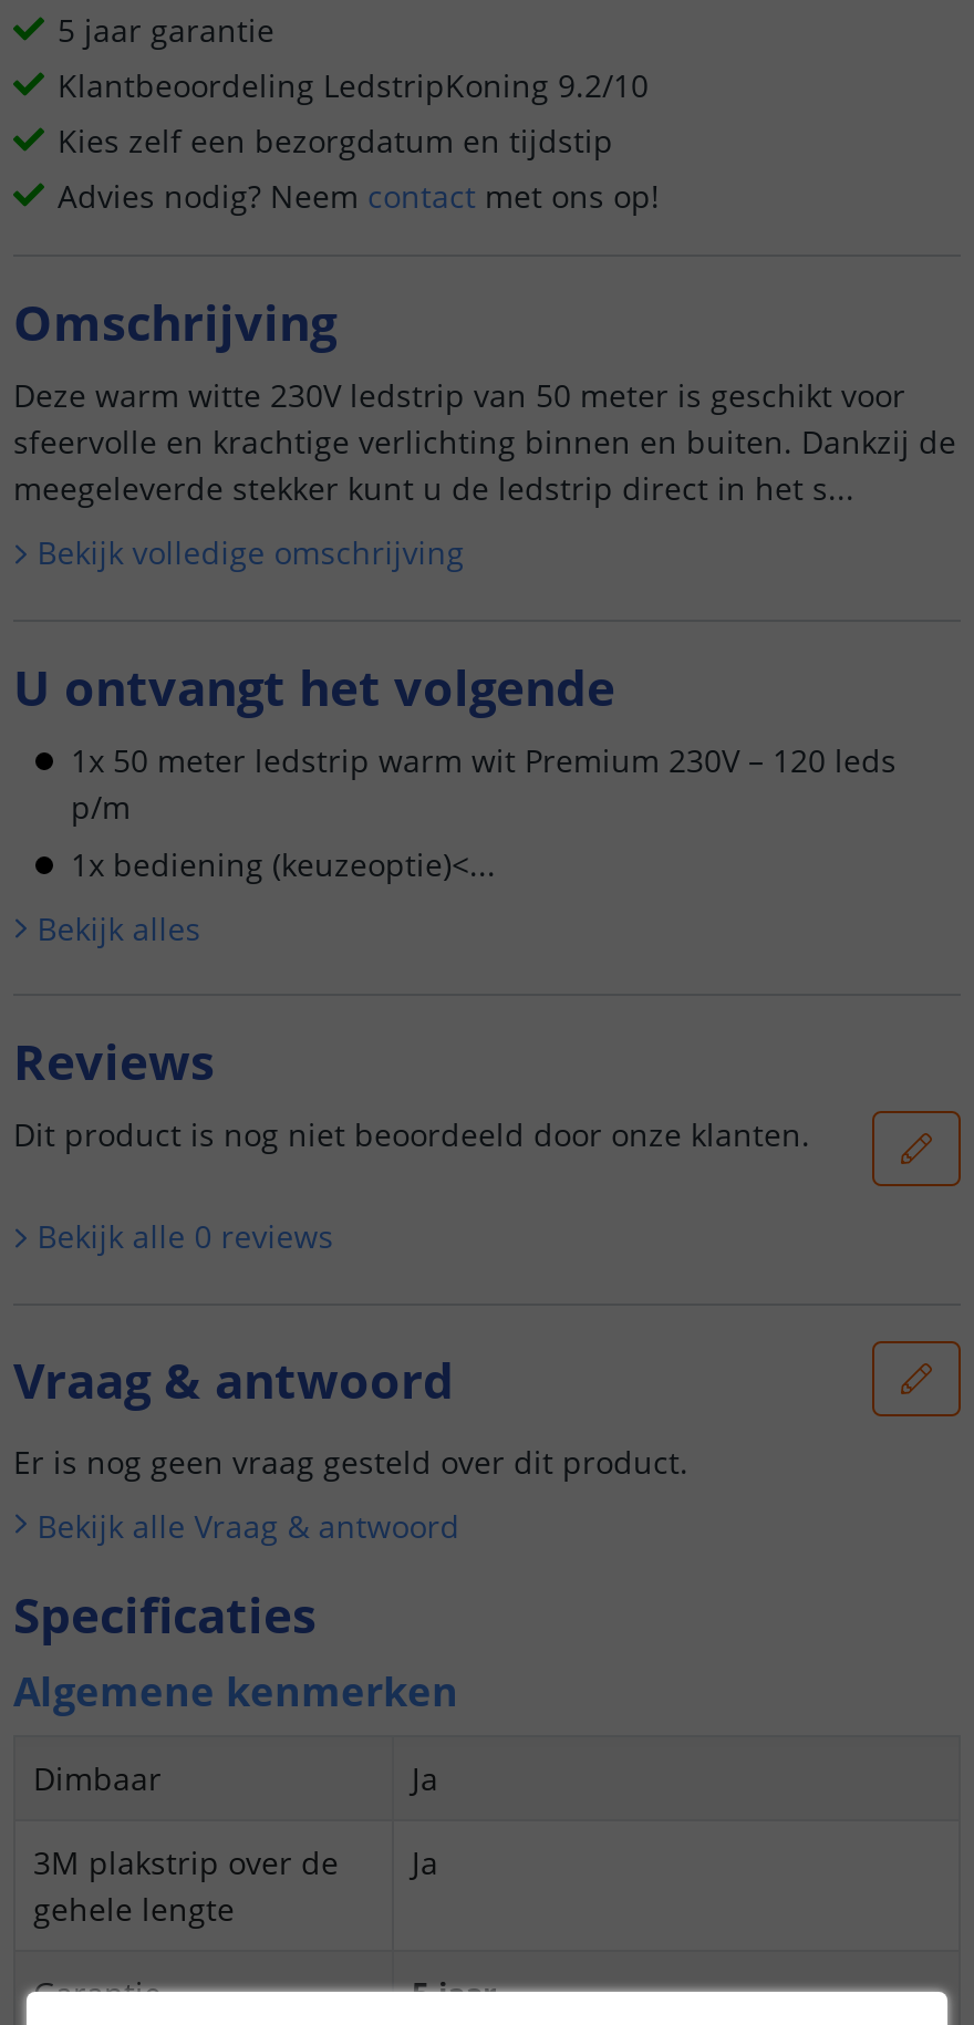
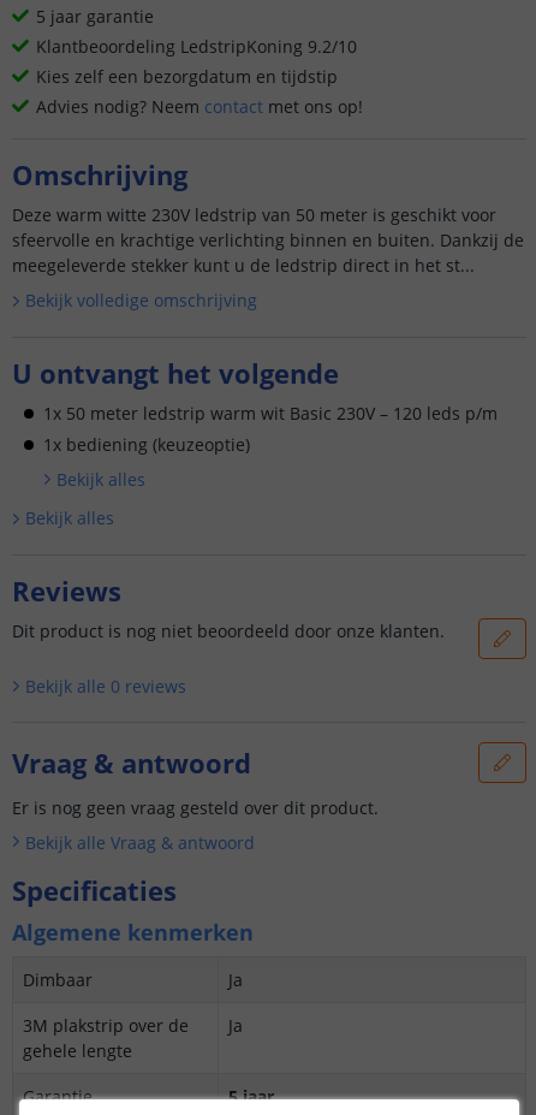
- meegeleverde stekker kunt u de ledstrip direct in het s...
+ meegeleverde stekker kunt u de ledstrip direct in het st...

- 1x 50 meter ledstrip warm wit Premium 230V – 120 leds
- p/m
- 1x bediening (keuzeoptie)<...
+ 1x 50 meter ledstrip warm wit Basic 230V – 120 leds p/m
+ 1x bediening (keuzeoptie)
+ Bekijk alles
